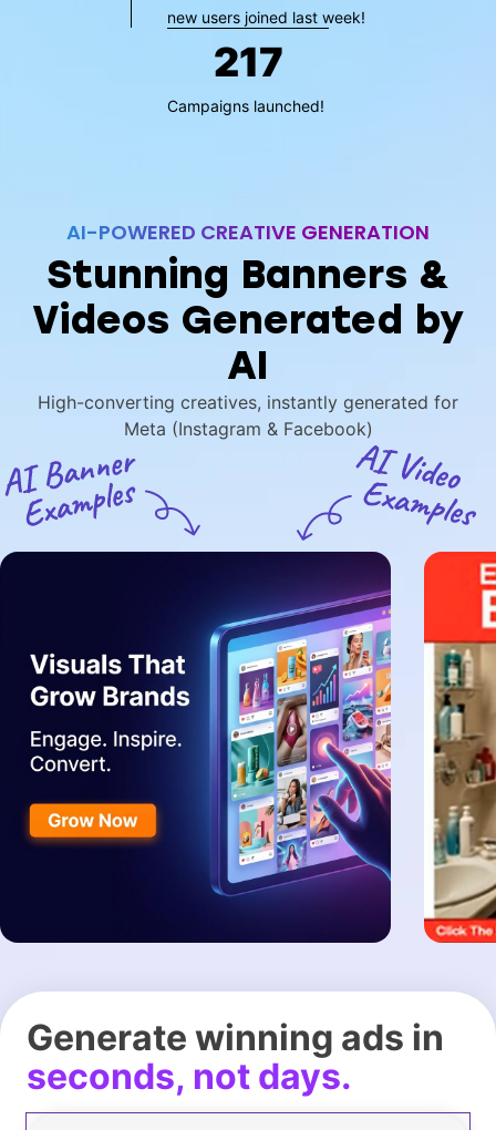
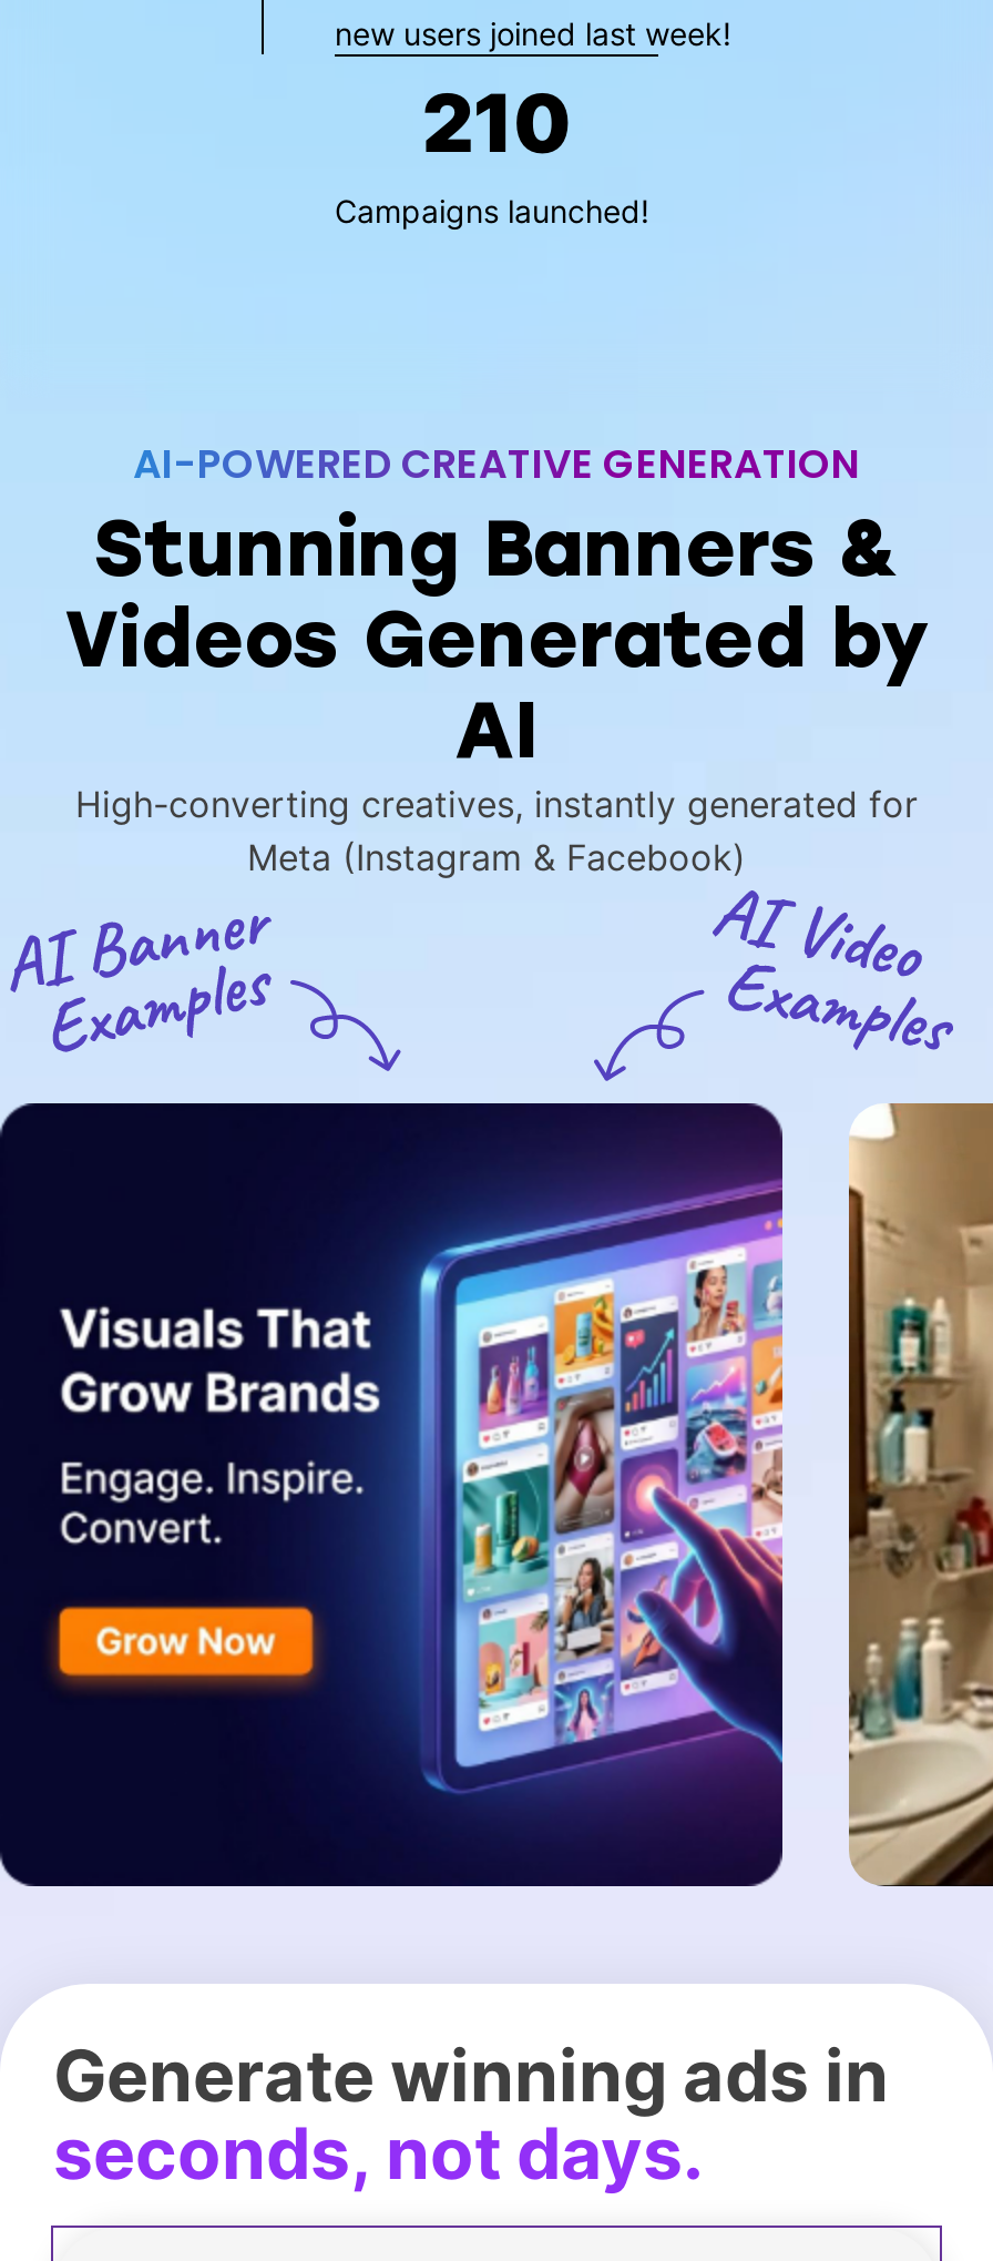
- 217
+ 210

- [image]
+ [image]
